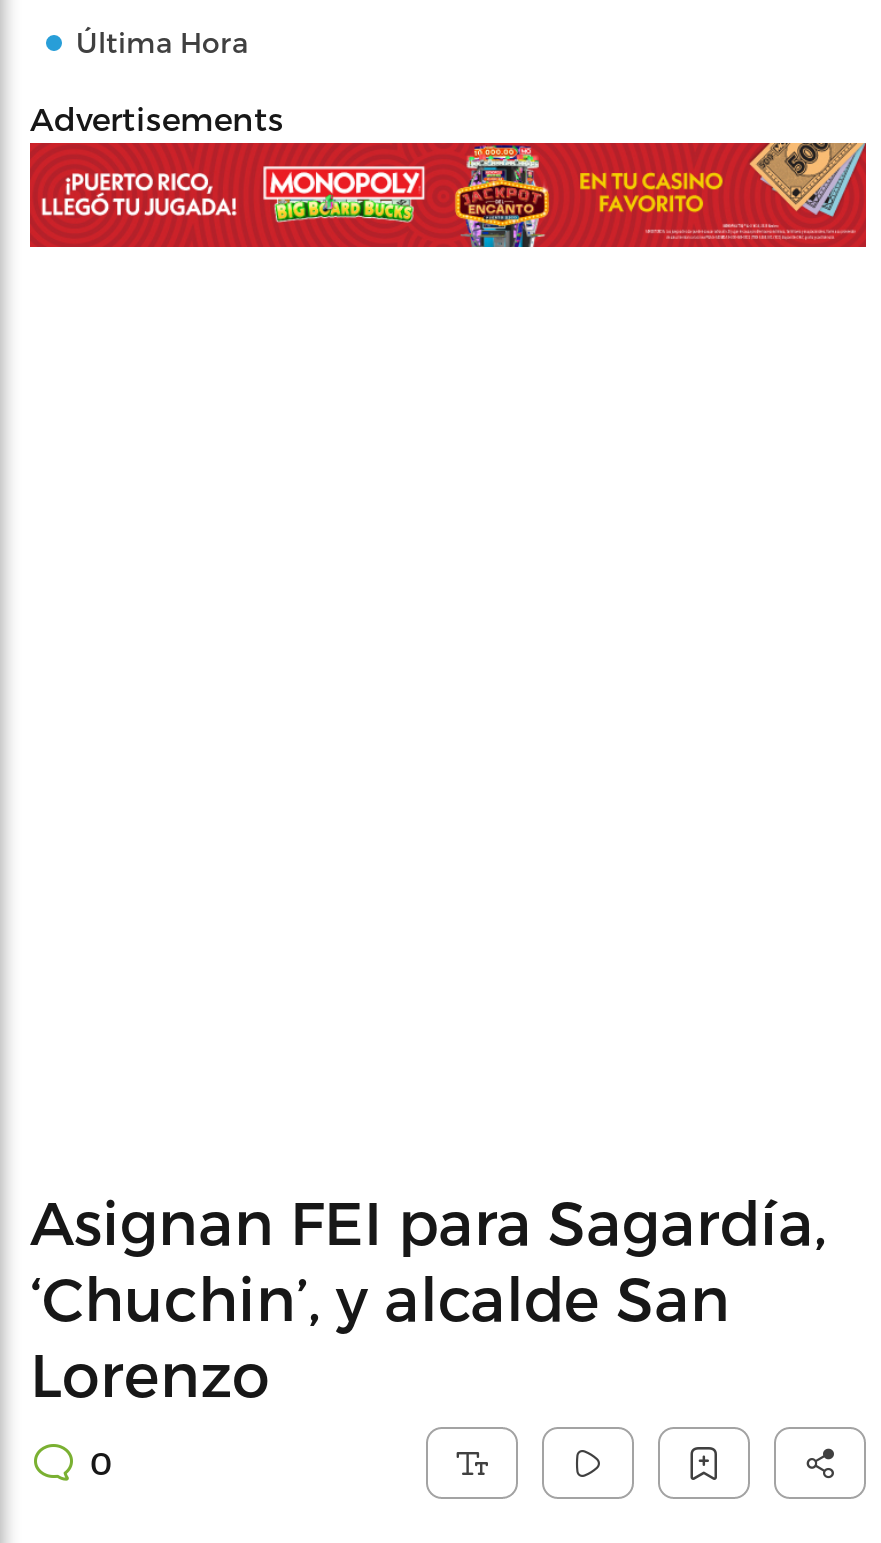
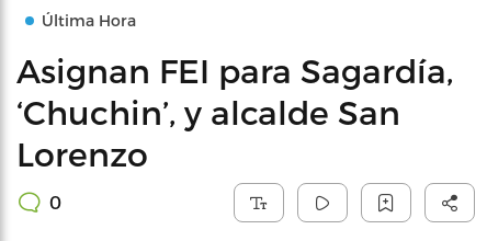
- Advertisements

- [image]
